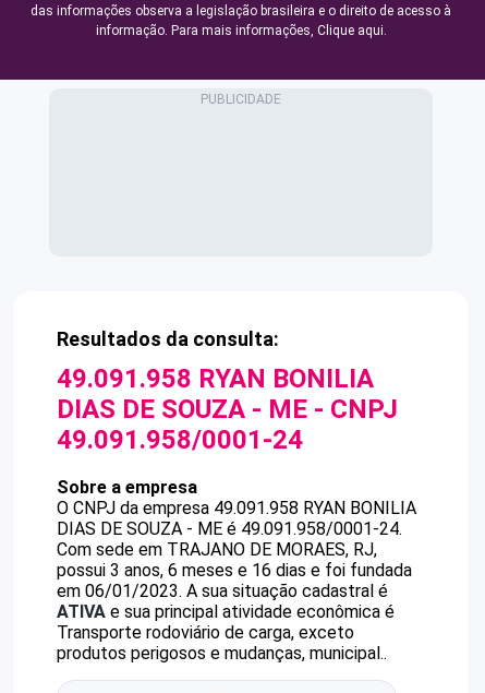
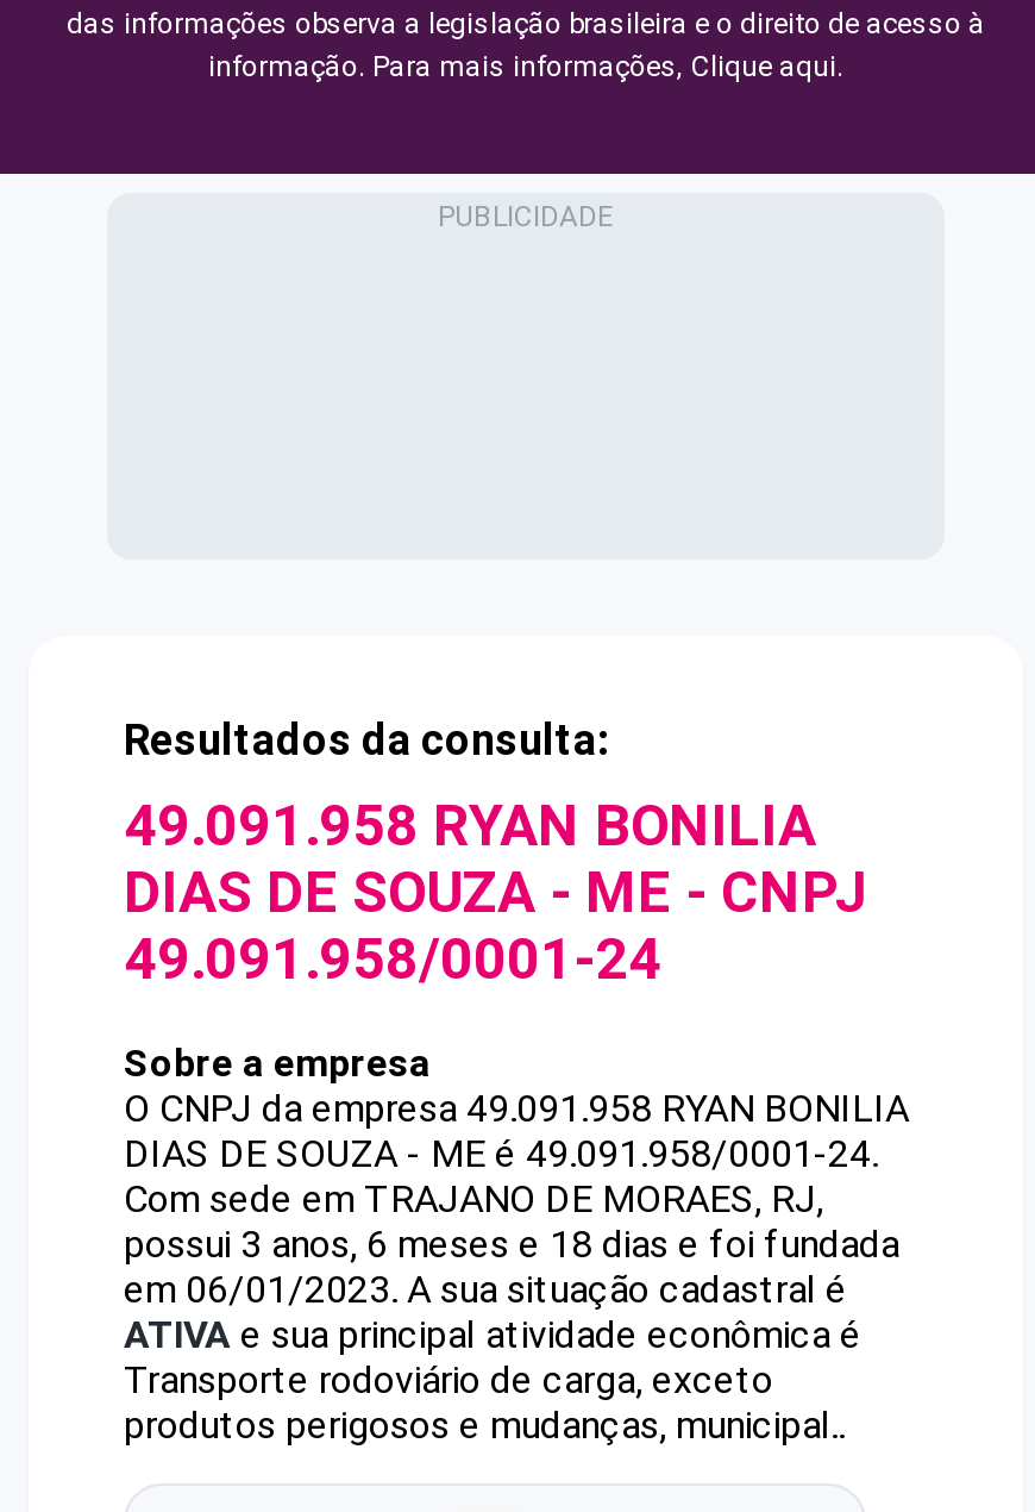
- possui 3 anos, 6 meses e 16 dias e foi fundada
+ possui 3 anos, 6 meses e 18 dias e foi fundada
